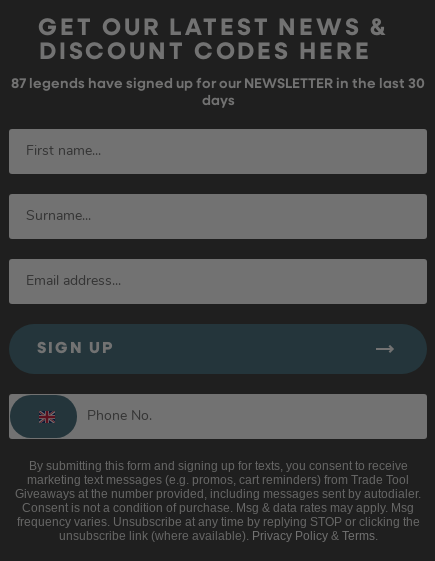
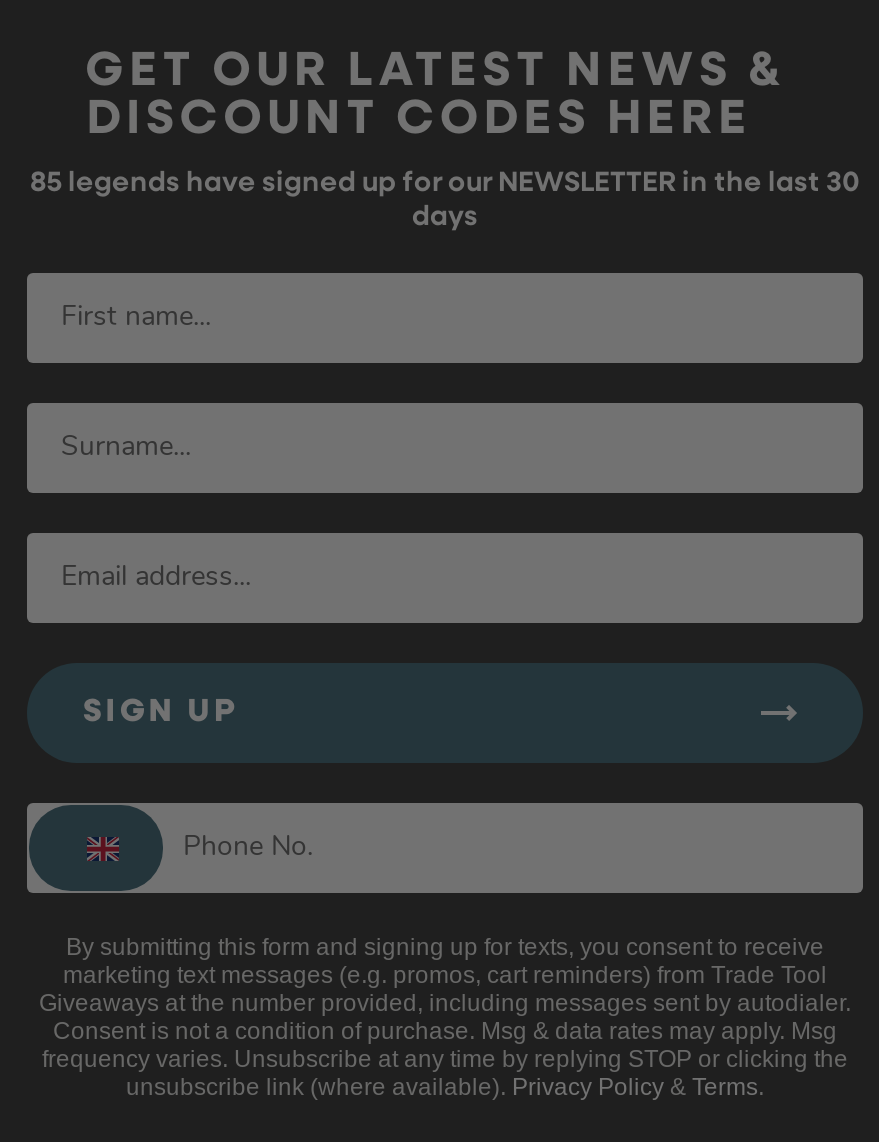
- 87 legends have signed up for our NEWSLETTER in the last 30
+ 85 legends have signed up for our NEWSLETTER in the last 30
